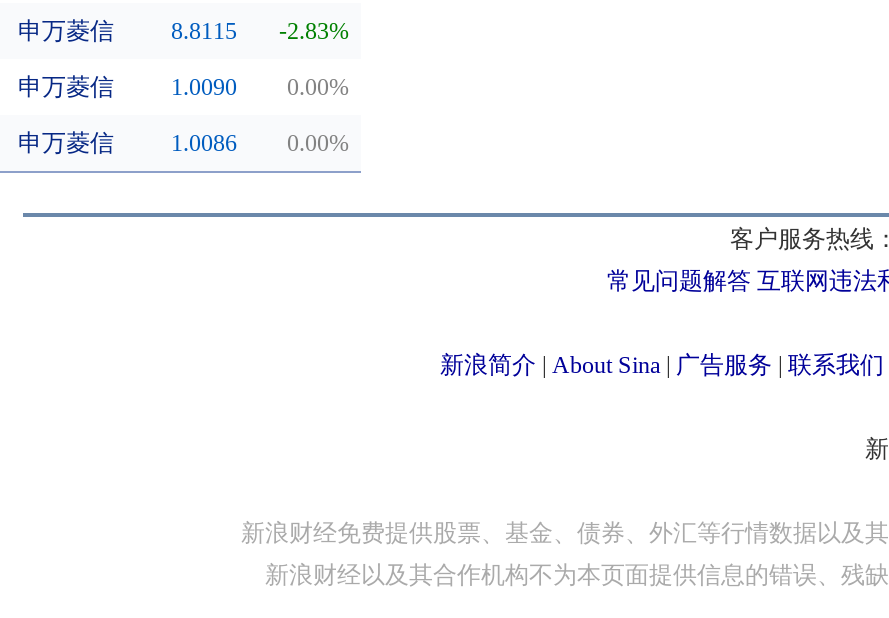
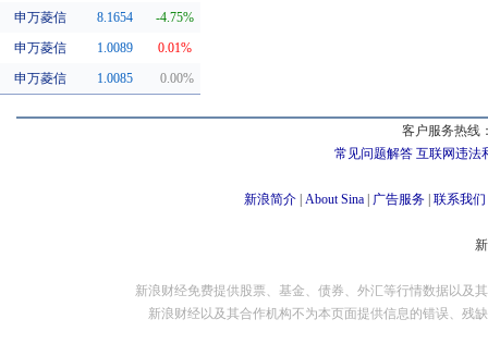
- 8.8115
+ 8.1654

- -2.83%
+ -4.75%

- 1.0090
+ 1.0089

- 0.00%
+ 0.01%

- 1.0086 0.00%
+ 1.0085 0.00%
